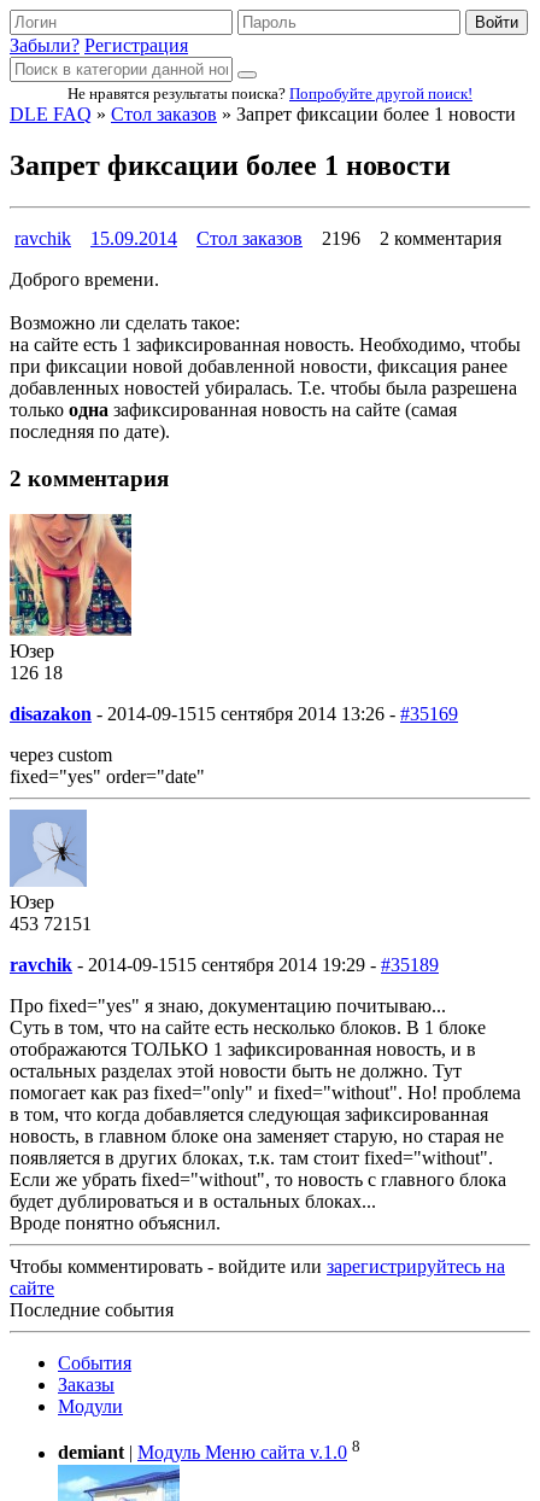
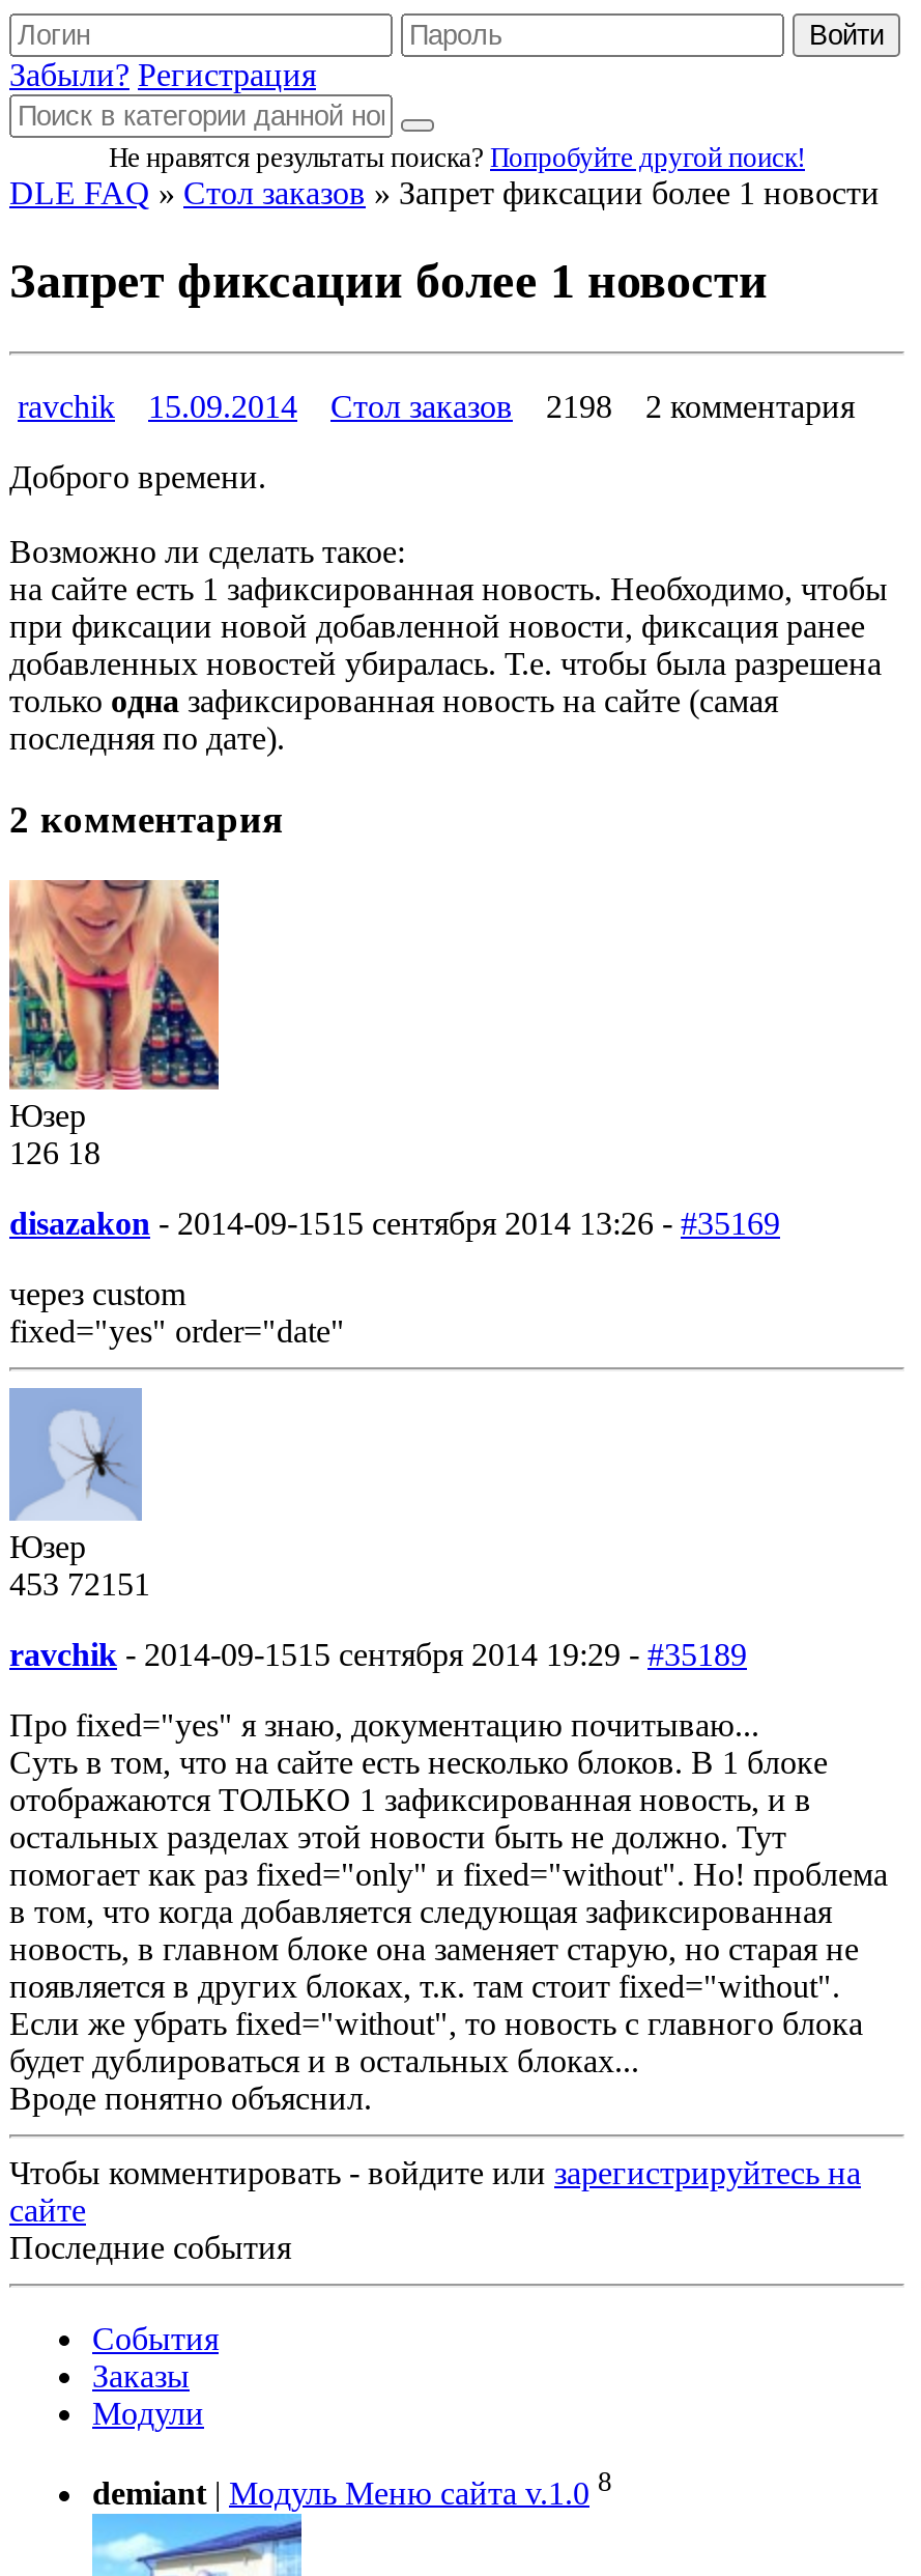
- ravchik 15.09.2014 Стол заказов 2196 2 комментария
+ ravchik 15.09.2014 Стол заказов 2198 2 комментария
